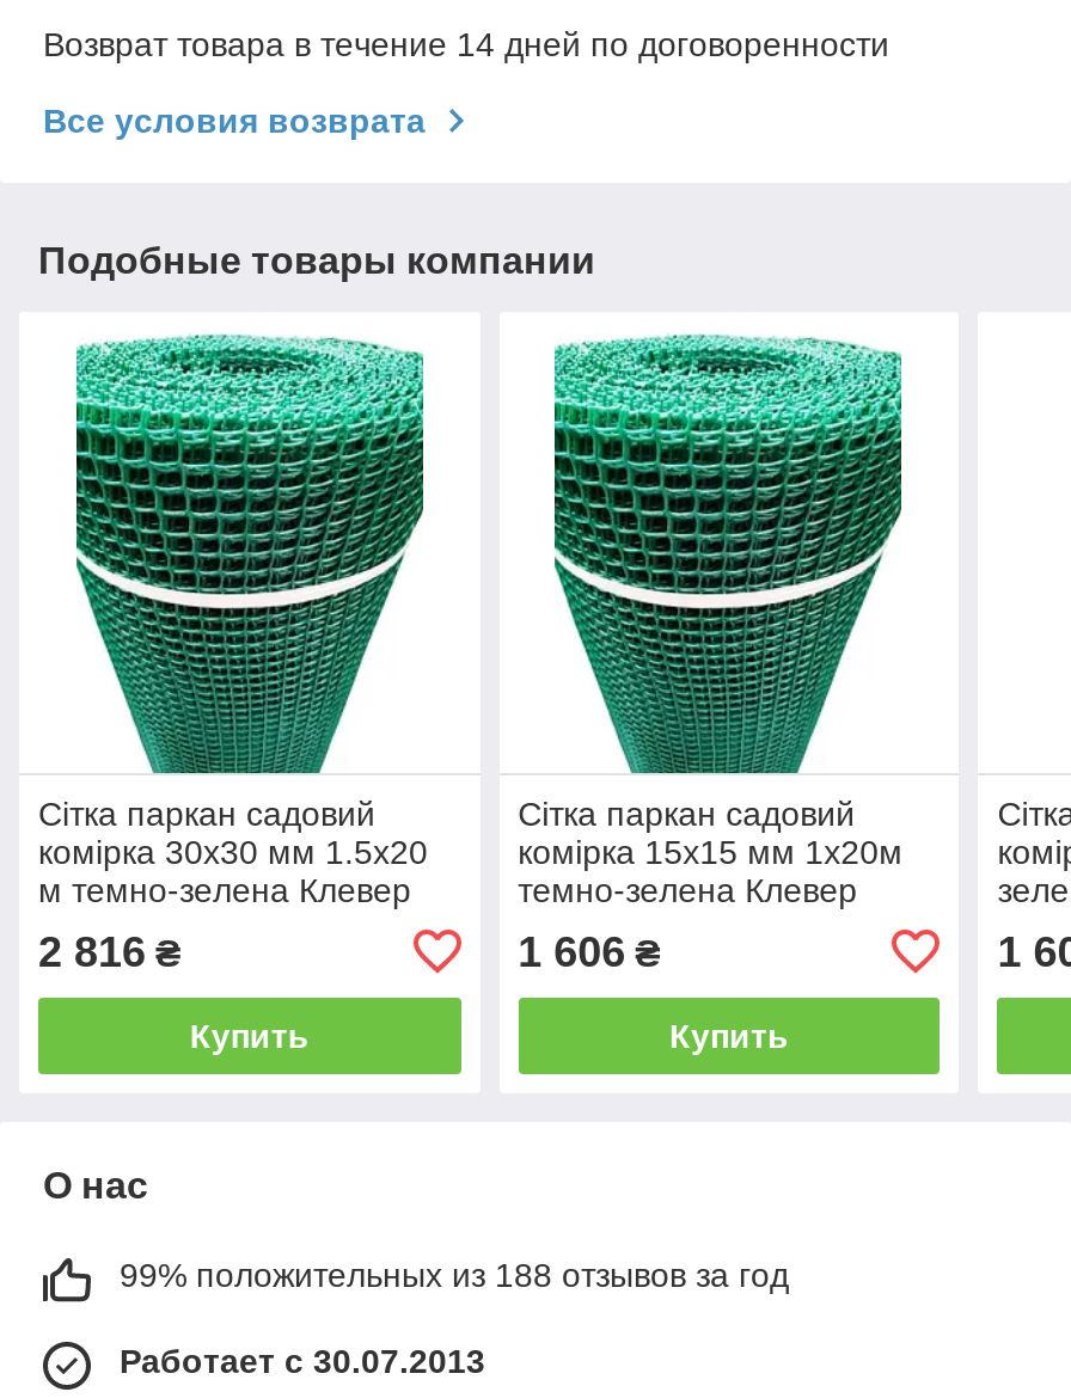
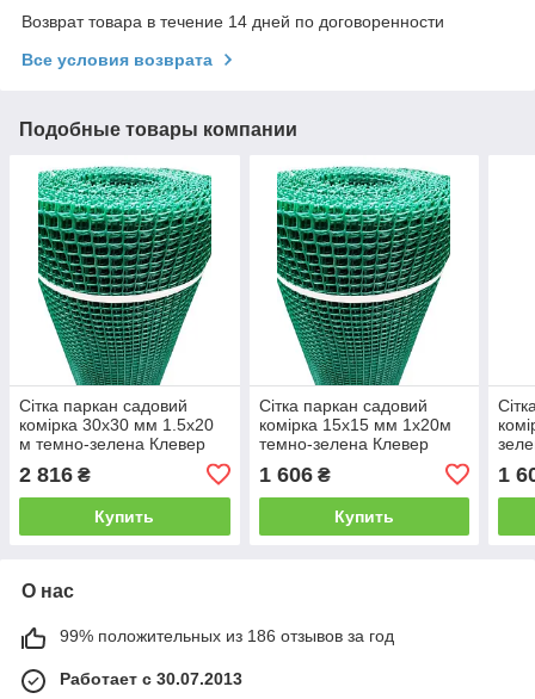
- 99% положительных из 188 отзывов за год
+ 99% положительных из 186 отзывов за год
